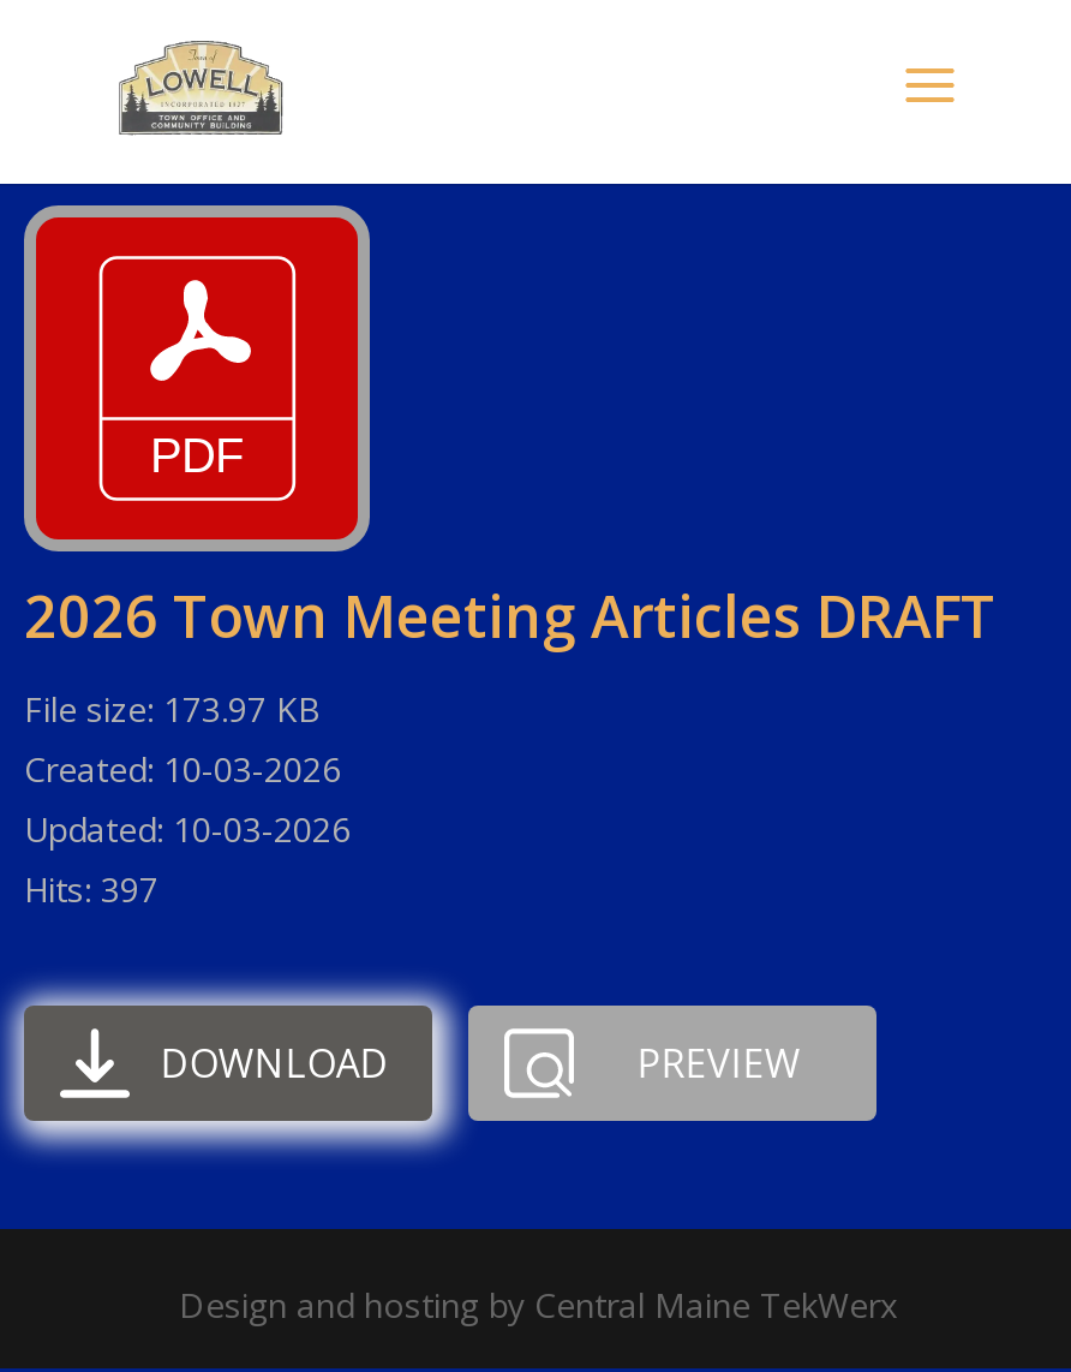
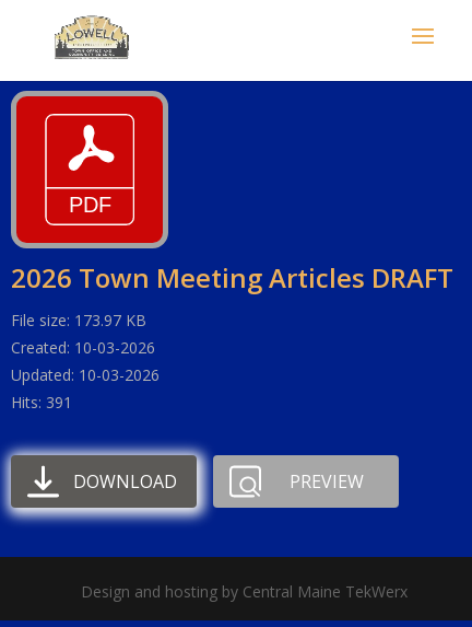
- Hits: 397
+ Hits: 391
